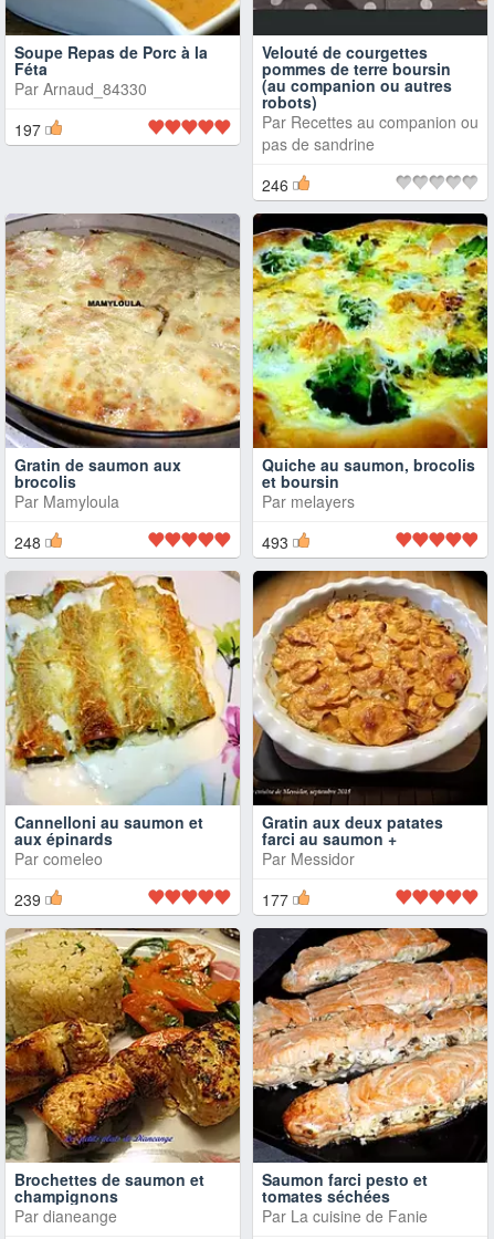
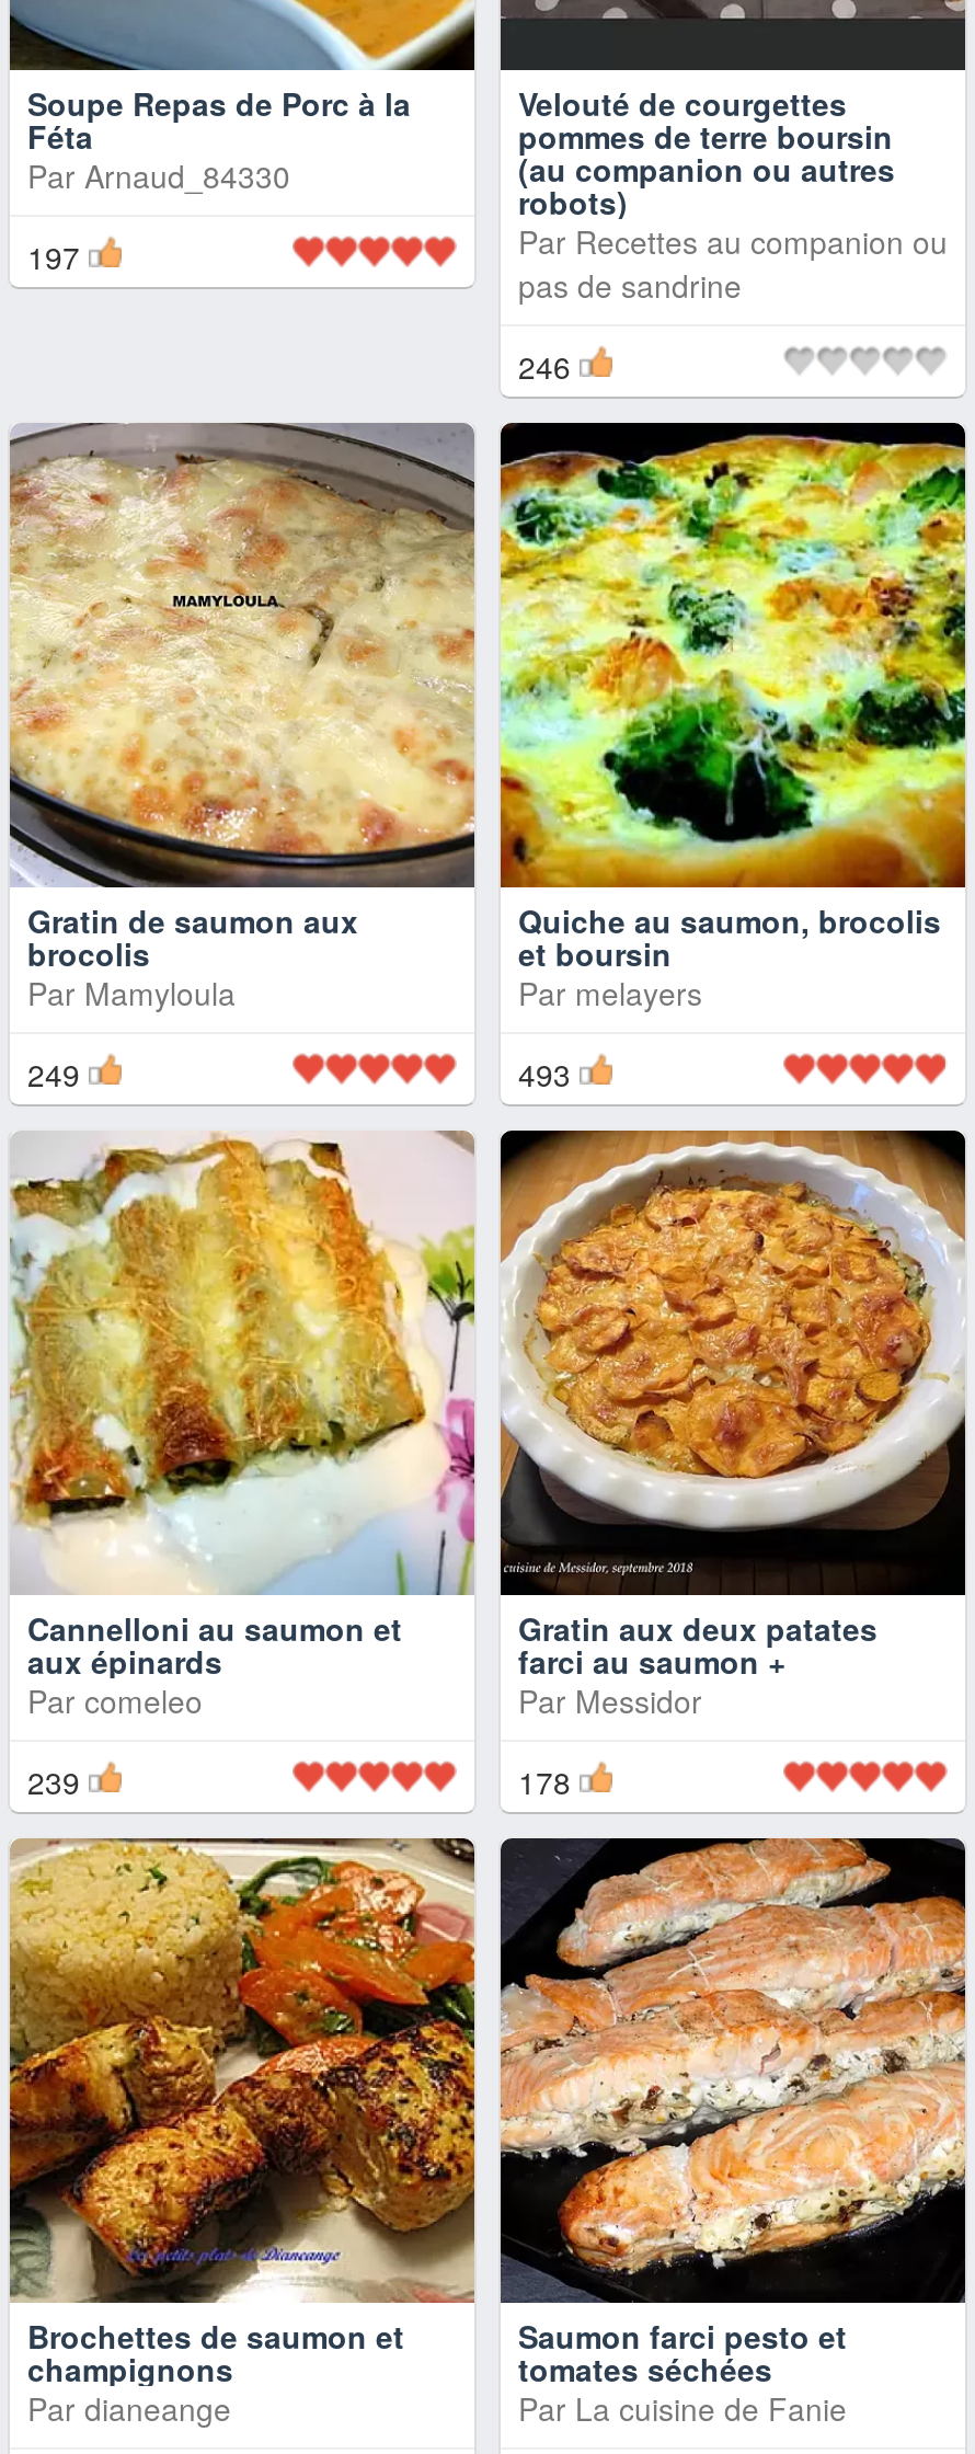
- 248
+ 249

- 177
+ 178
